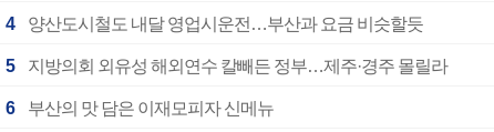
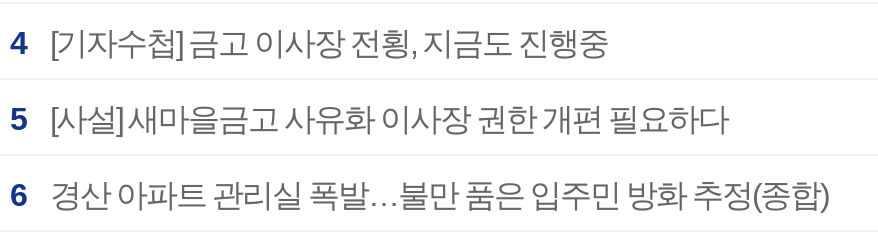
- 양산도시철도 내달 영업시운전…부산과 요금 비슷할듯
+ [기자수첩] 금고 이사장 전횡, 지금도 진행중

- 지방의회 외유성 해외연수 칼빼든 정부…제주·경주 몰릴라
+ [사설] 새마을금고 사유화 이사장 권한 개편 필요하다

- 부산의 맛 담은 이재모피자 신메뉴
+ 경산 아파트 관리실 폭발…불만 품은 입주민 방화 추정(종합)
